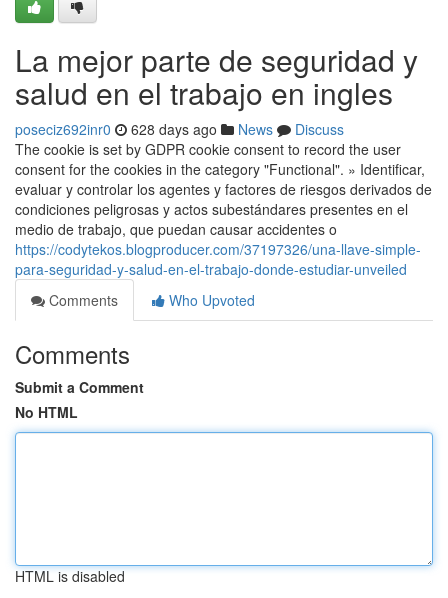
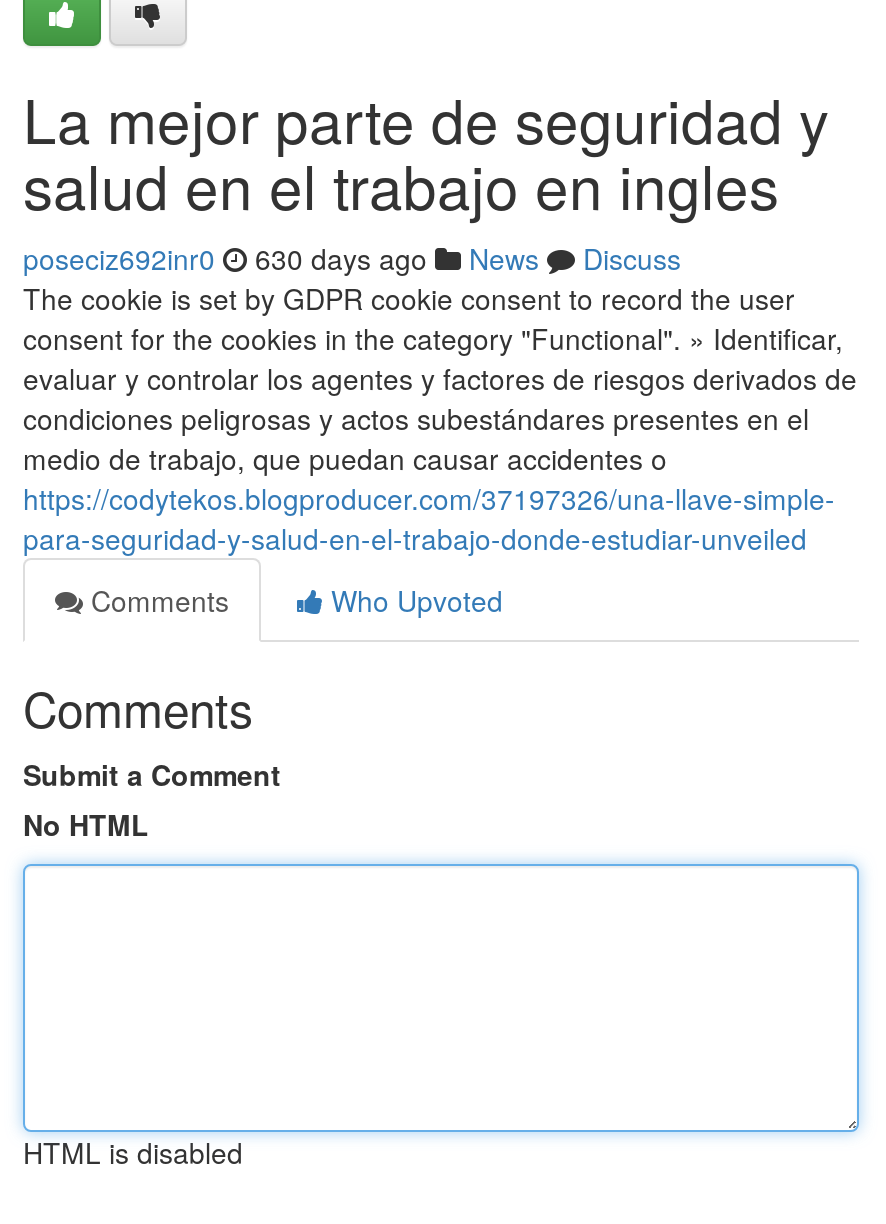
- poseciz692inr0 628 days ago News Discuss
+ poseciz692inr0 630 days ago News Discuss
